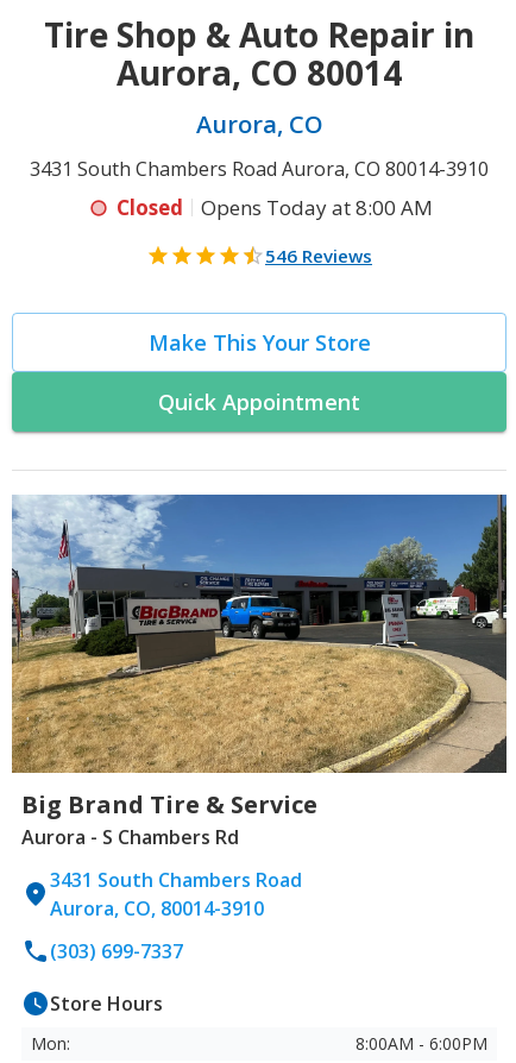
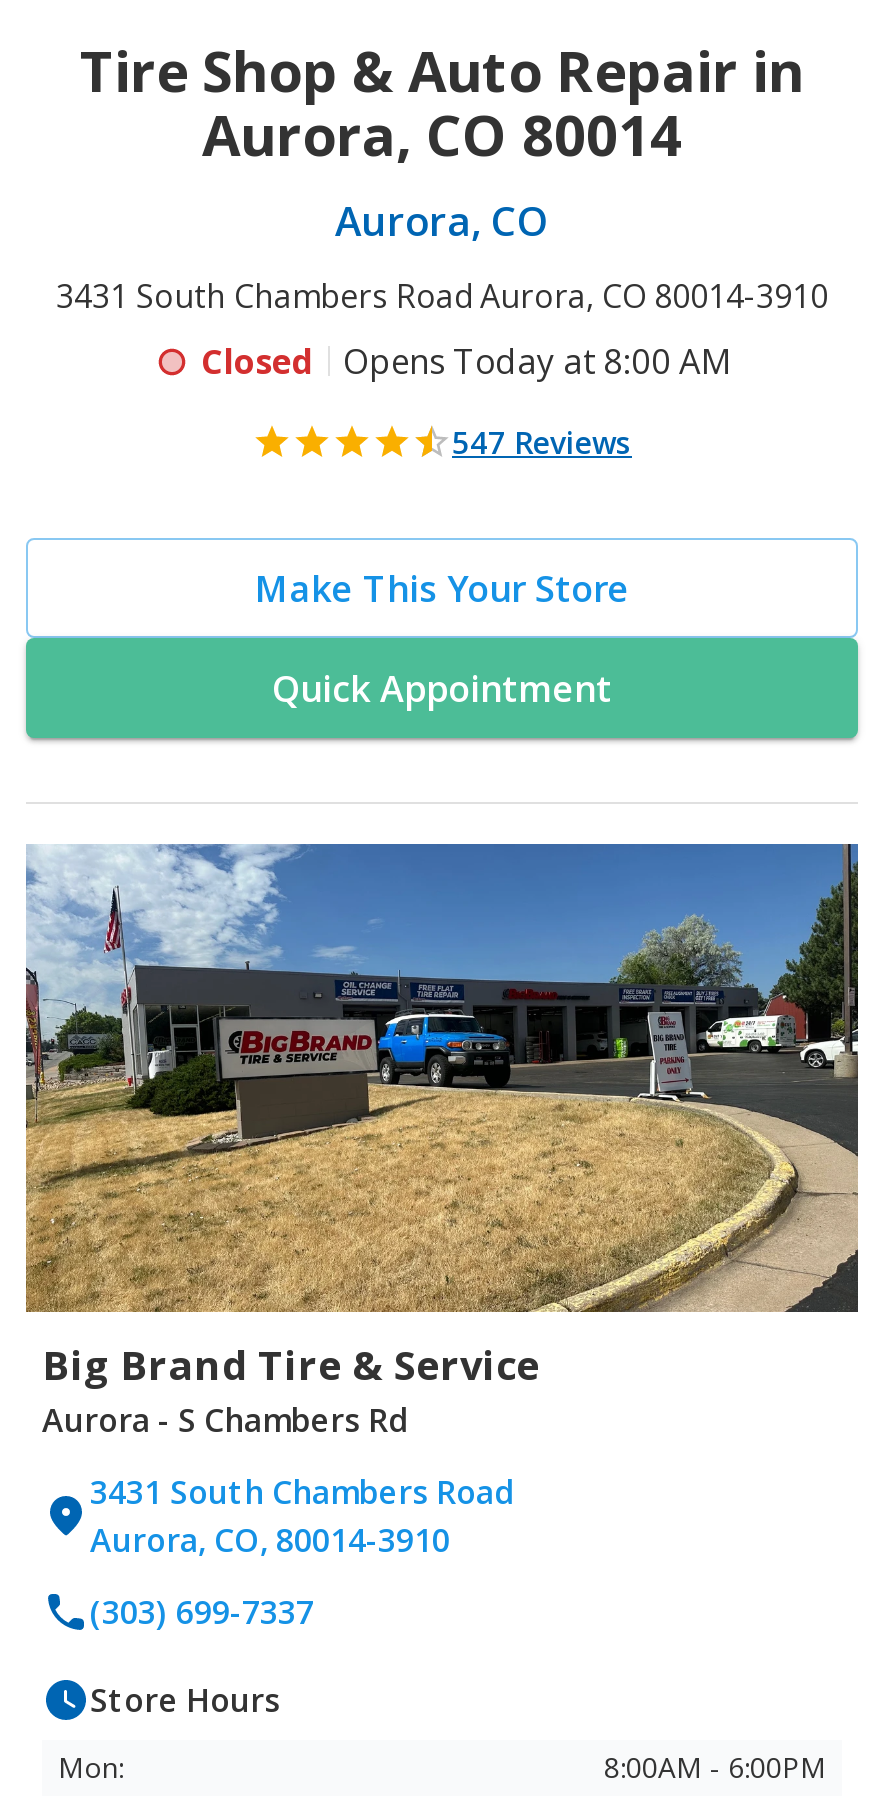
- 546 Reviews
+ 547 Reviews
